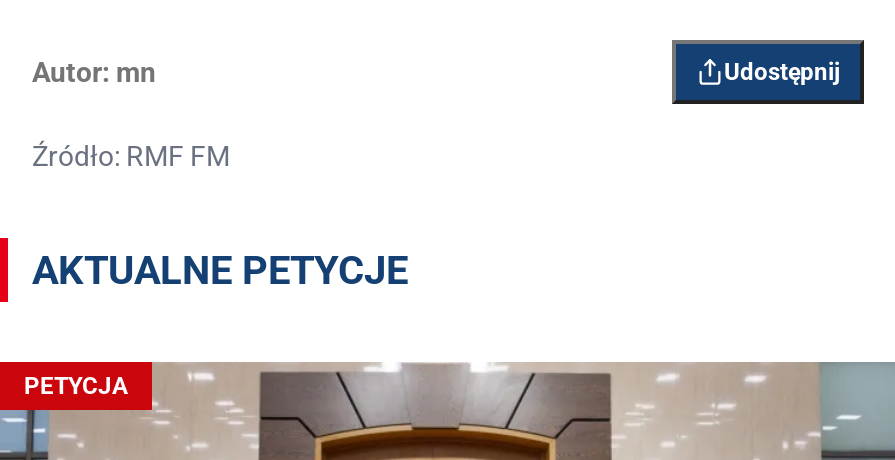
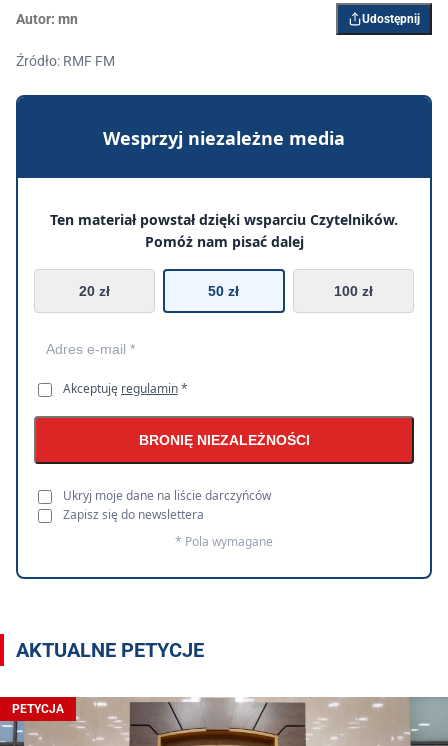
+ [image]
+ Wesprzyj niezależne media
+ Ten materiał powstał dzięki wsparciu Czytelników.
+ Pomóż nam pisać dalej
+ 20 zł
+ 50 zł
+ 100 zł

+ Akceptuję regulamin *
+ BRONIĘ NIEZALEŻNOŚCI
+ Ukryj moje dane na liście darczyńców
+ Zapisz się do newslettera
+ * Pola wymagane
